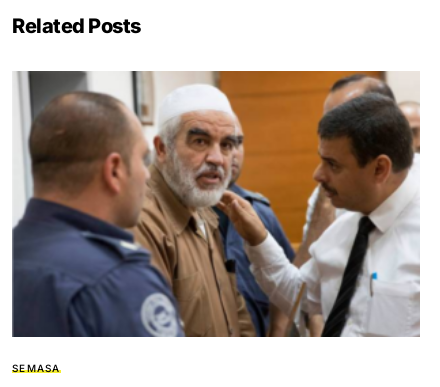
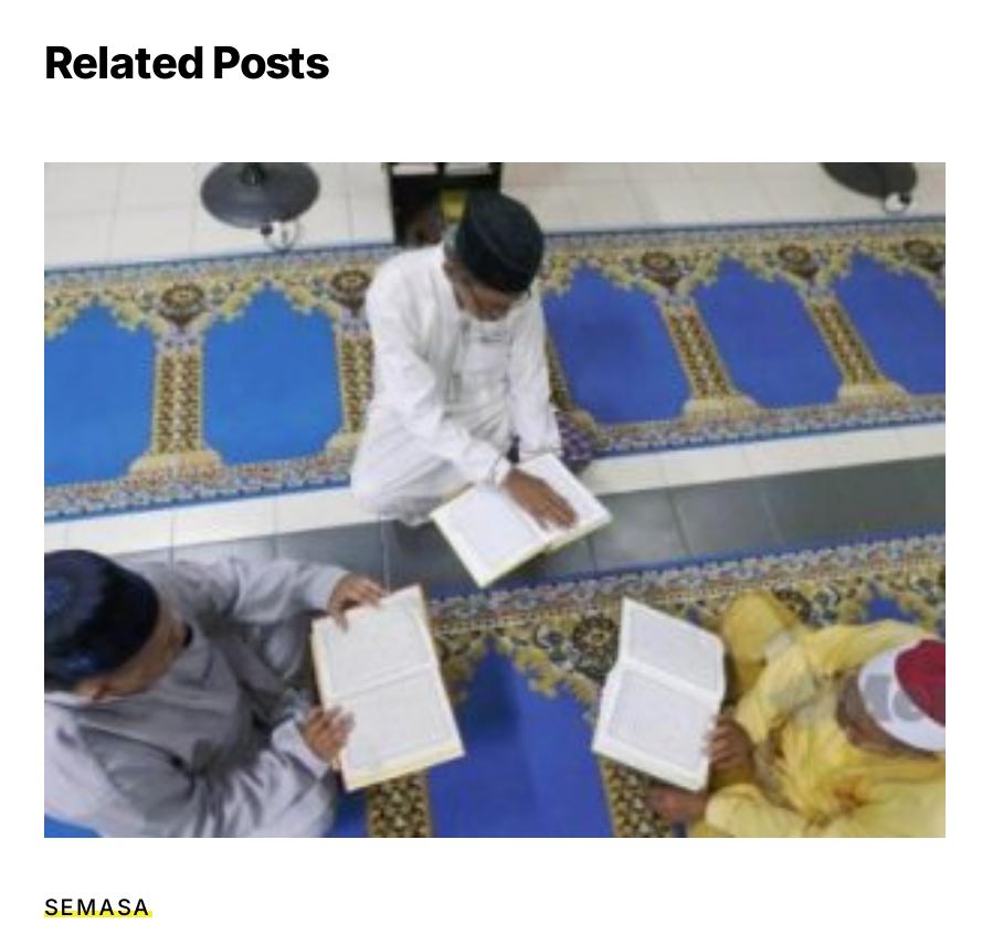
- [image]
+ [image]
